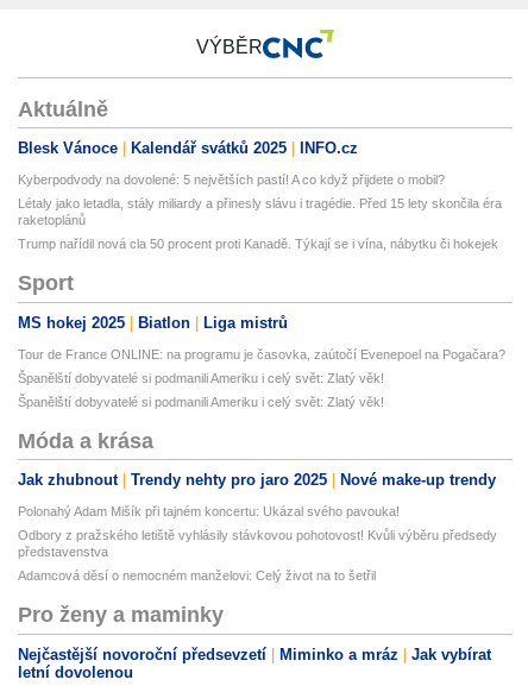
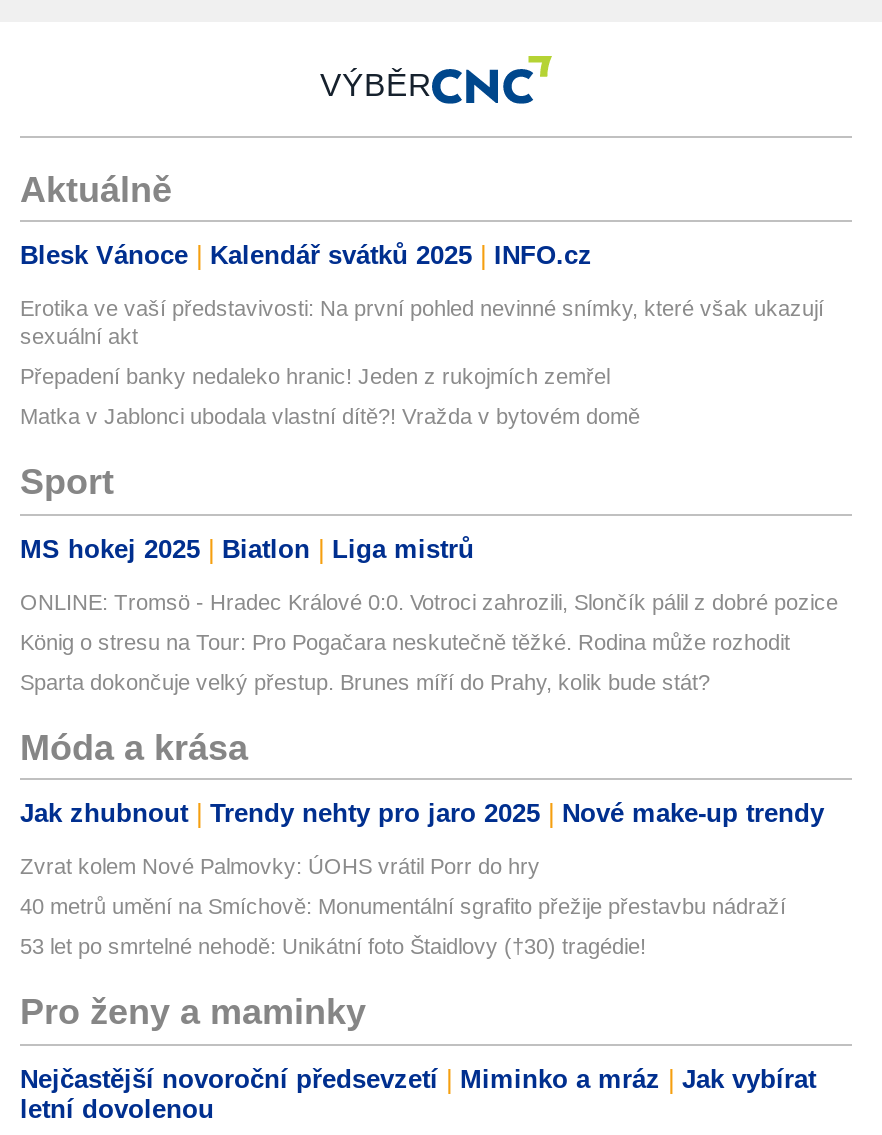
- Kyberpodvody na dovolené: 5 největších pastí! A co když přijdete o mobil?
+ Erotika ve vaší představivosti: Na první pohled nevinné snímky, které však ukazují
+ sexuální akt

- Létaly jako letadla, stály miliardy a přinesly slávu i tragédie. Před 15 lety skončila éra
- raketoplánů
+ Přepadení banky nedaleko hranic! Jeden z rukojmích zemřel

- Trump nařídil nová cla 50 procent proti Kanadě. Týkají se i vína, nábytku či hokejek
+ Matka v Jablonci ubodala vlastní dítě?! Vražda v bytovém domě

- Tour de France ONLINE: na programu je časovka, zaútočí Evenepoel na Pogačara?
+ ONLINE: Tromsö - Hradec Králové 0:0. Votroci zahrozili, Slončík pálil z dobré pozice

- Španělští dobyvatelé si podmanili Ameriku i celý svět: Zlatý věk!
+ König o stresu na Tour: Pro Pogačara neskutečně těžké. Rodina může rozhodit

- Španělští dobyvatelé si podmanili Ameriku i celý svět: Zlatý věk!
+ Sparta dokončuje velký přestup. Brunes míří do Prahy, kolik bude stát?

- Polonahý Adam Mišík při tajném koncertu: Ukázal svého pavouka!
+ Zvrat kolem Nové Palmovky: ÚOHS vrátil Porr do hry

- Odbory z pražského letiště vyhlásily stávkovou pohotovost! Kvůli výběru předsedy
- představenstva
+ 40 metrů umění na Smíchově: Monumentální sgrafito přežije přestavbu nádraží

- Adamcová děsí o nemocném manželovi: Celý život na to šetřil
+ 53 let po smrtelné nehodě: Unikátní foto Štaidlovy (†30) tragédie!
